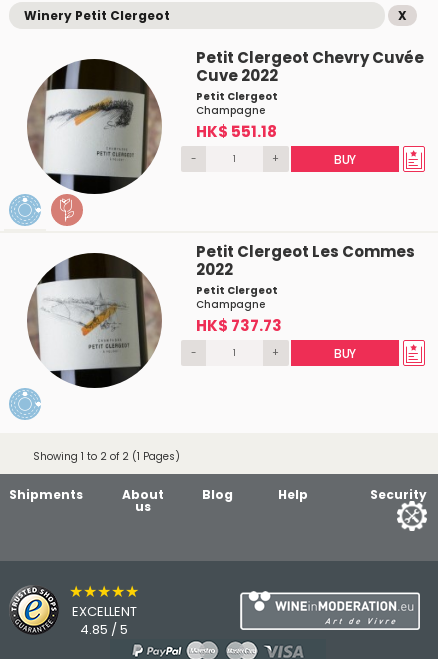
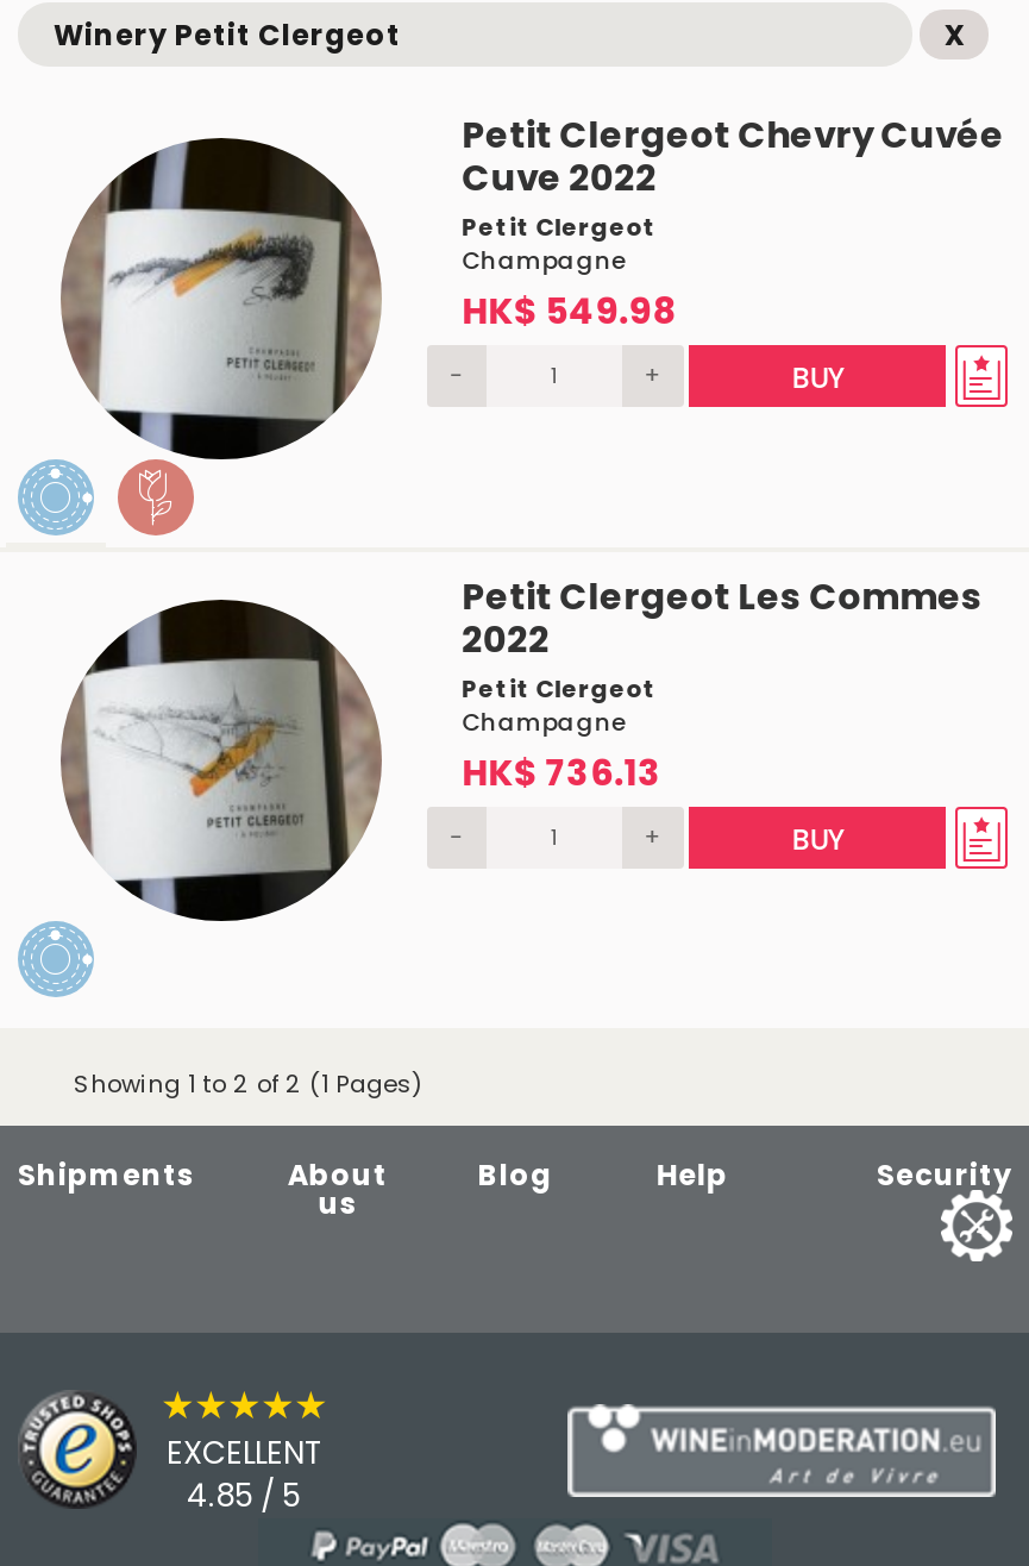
- HK$ 551.18
+ HK$ 549.98

- HK$ 737.73
+ HK$ 736.13
